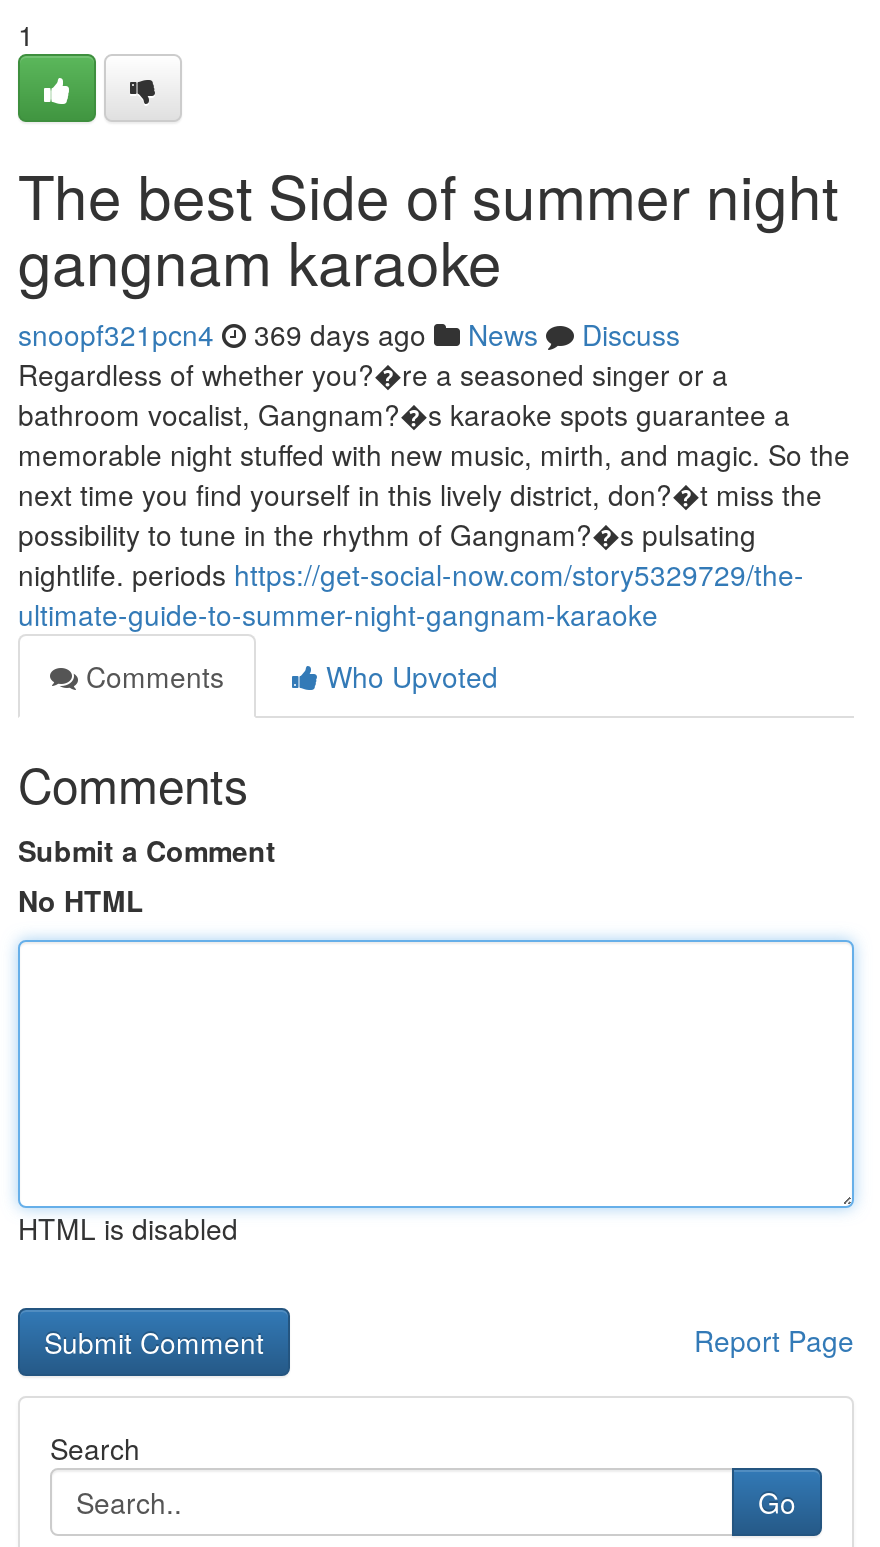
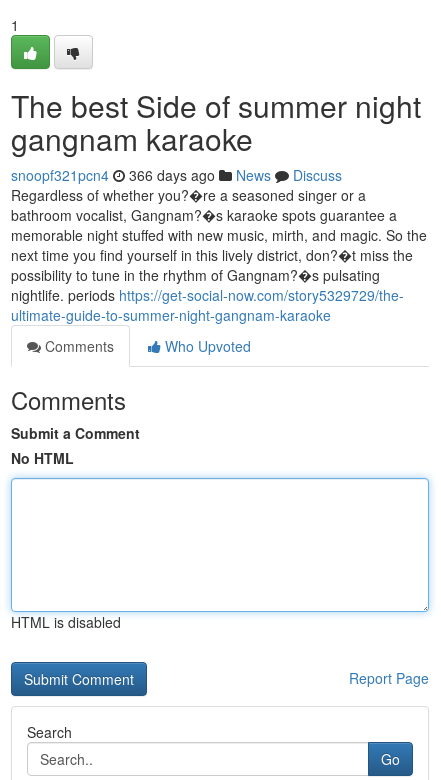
- snoopf321pcn4 369 days ago News Discuss
+ snoopf321pcn4 366 days ago News Discuss
